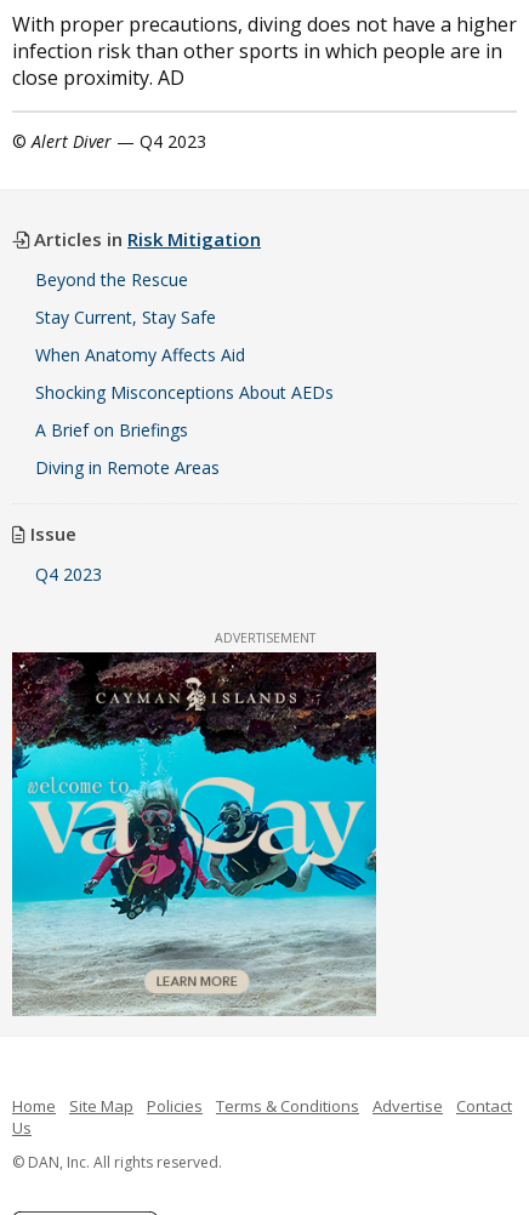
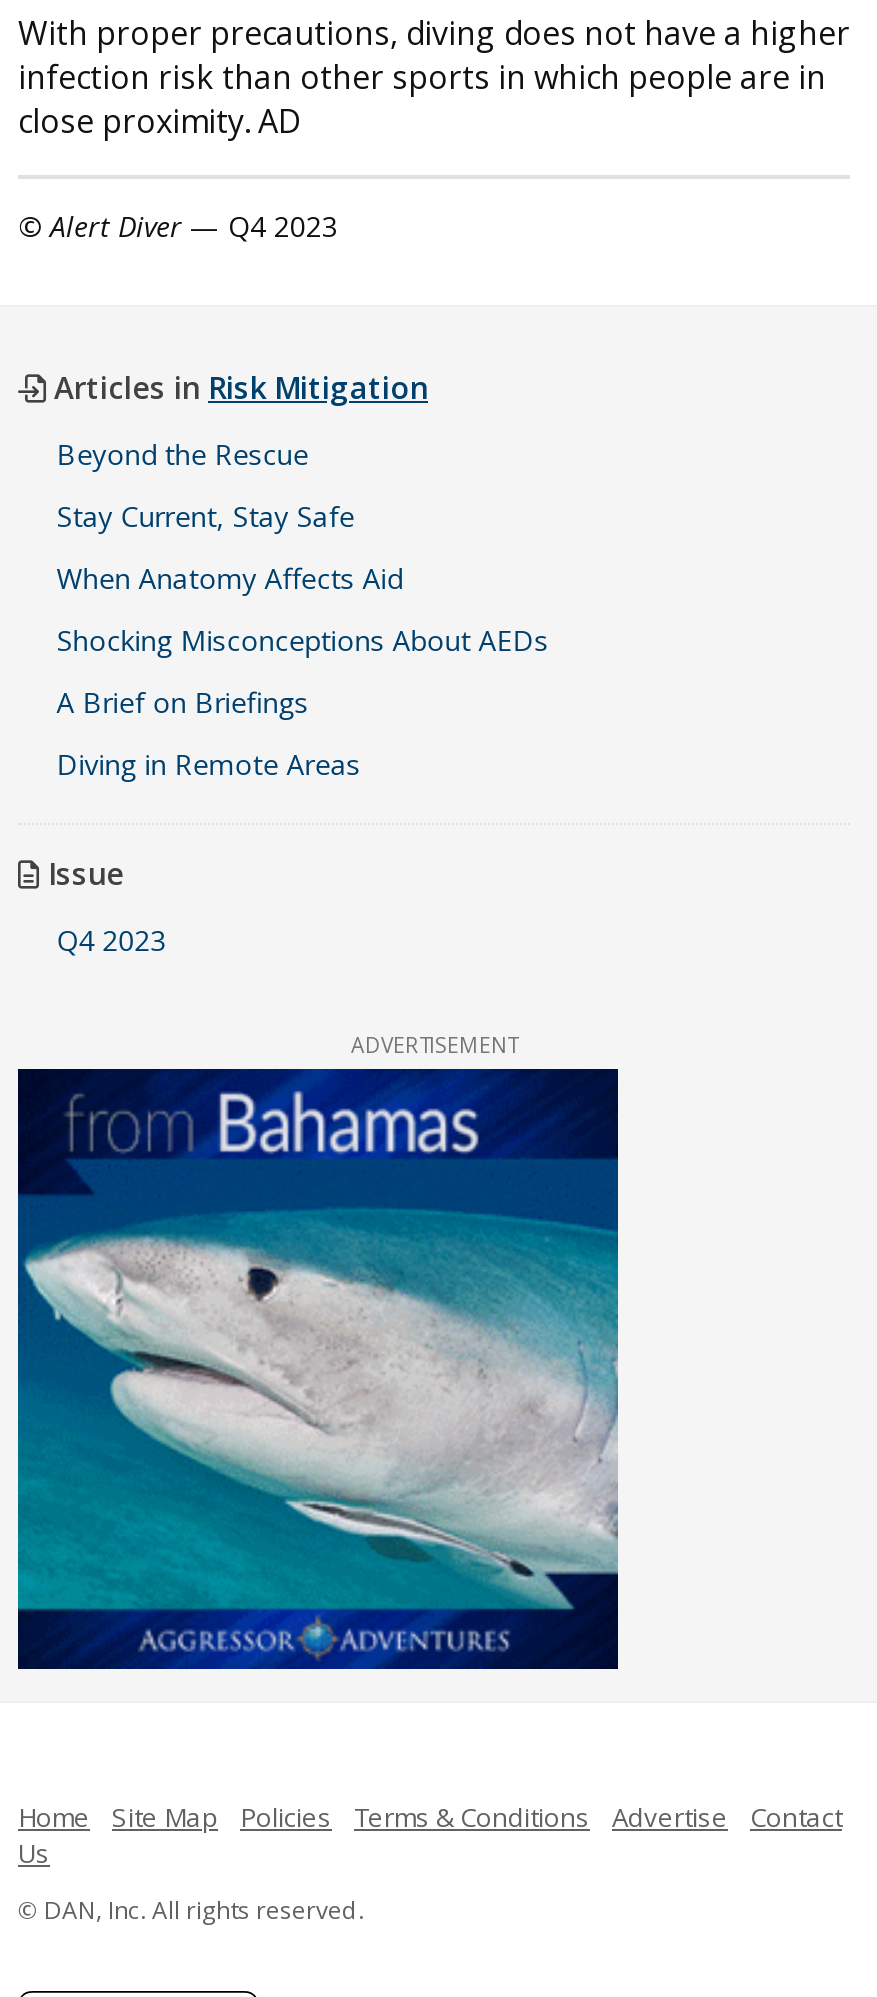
- [image]
+ [image]
